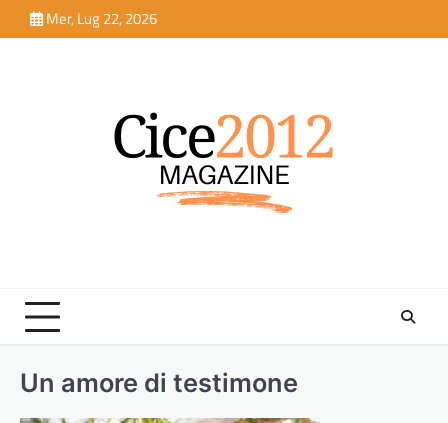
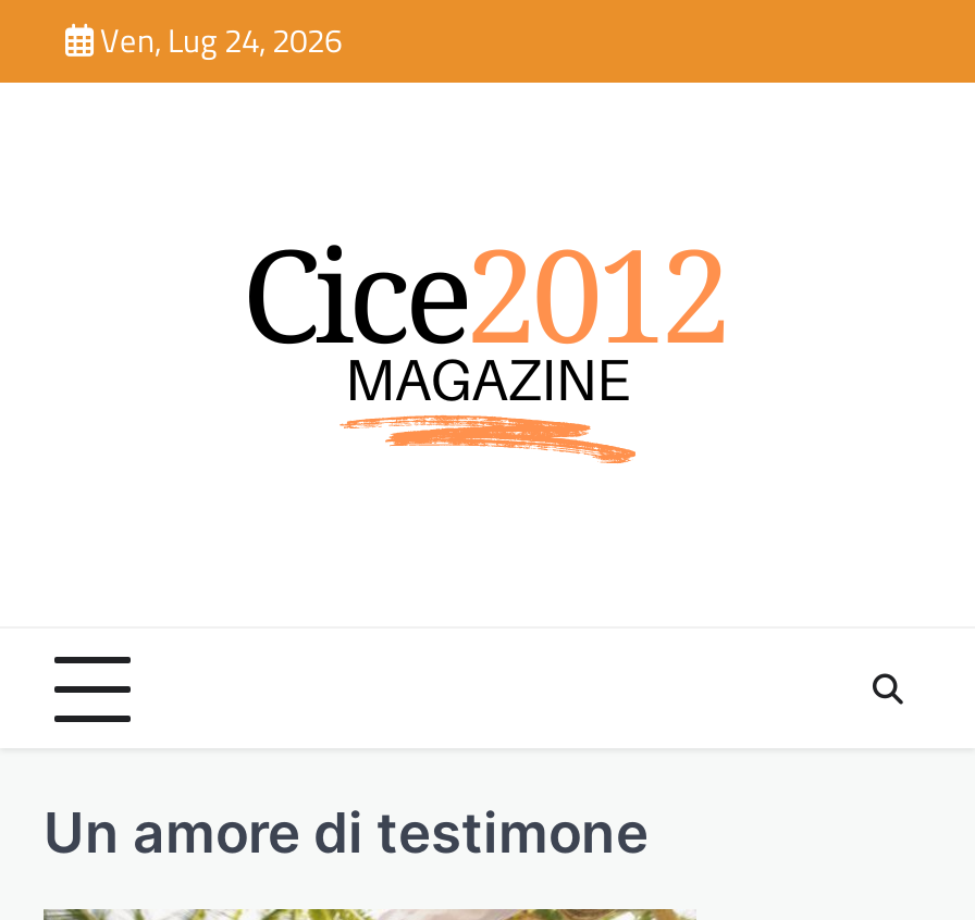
- Mer, Lug 22, 2026
+ Ven, Lug 24, 2026
